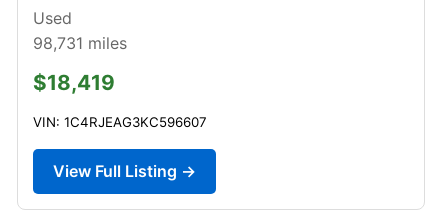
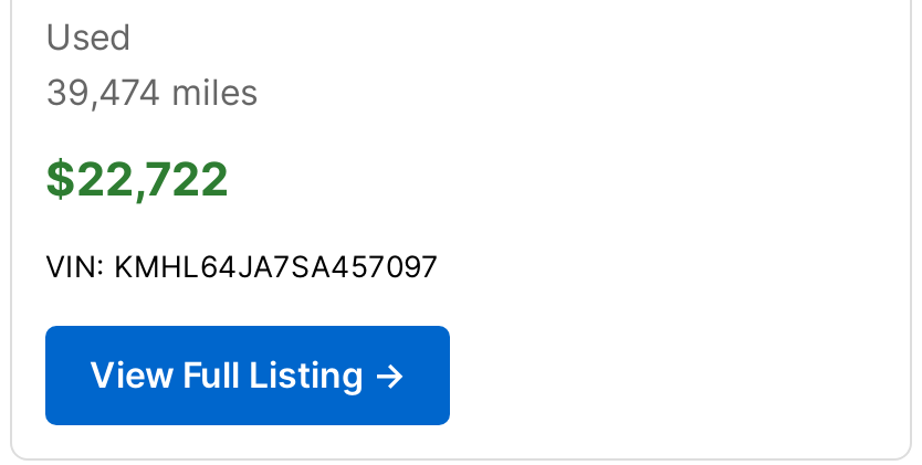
- 98,731 miles
+ 39,474 miles

- $18,419
+ $22,722

- VIN: 1C4RJEAG3KC596607
+ VIN: KMHL64JA7SA457097
